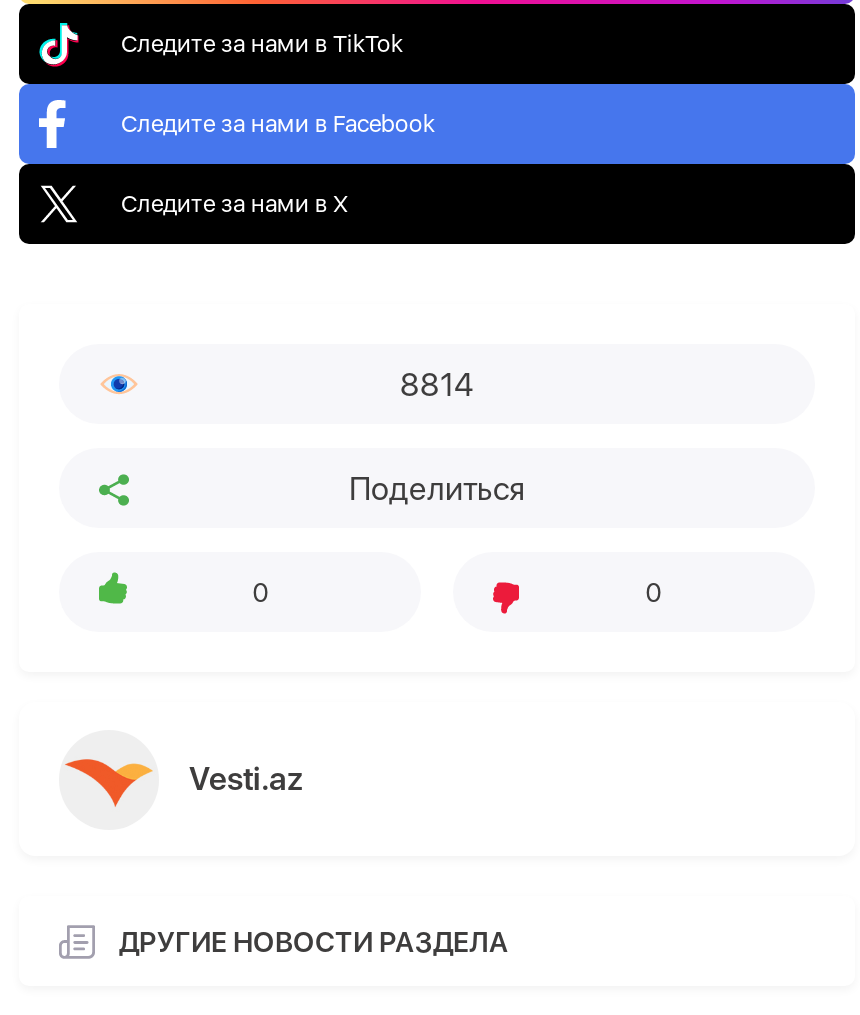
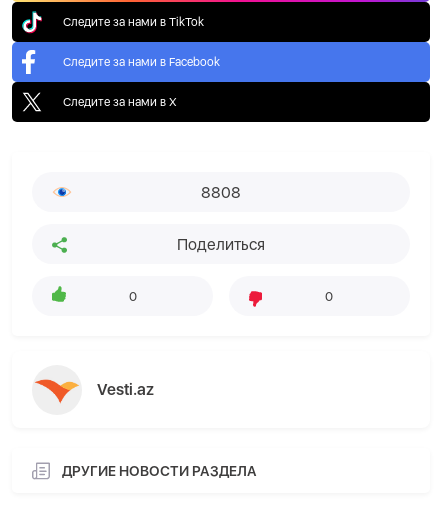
- 8814
+ 8808
